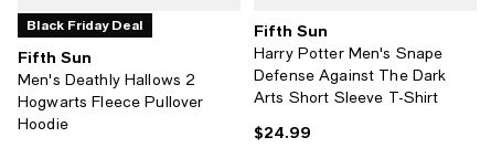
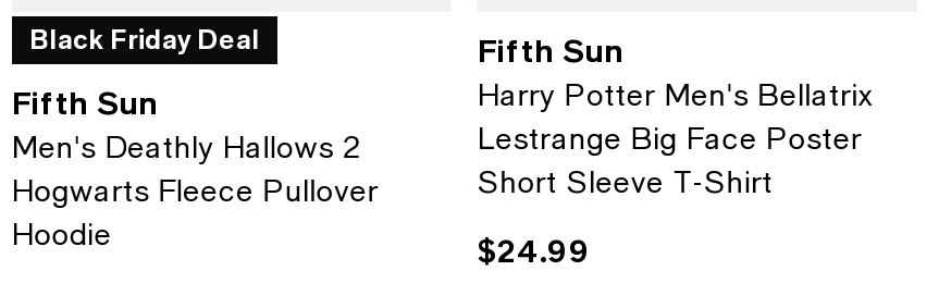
- Harry Potter Men's Snape
- Defense Against The Dark
- Arts Short Sleeve T-Shirt
+ Harry Potter Men's Bellatrix
+ Lestrange Big Face Poster
+ Short Sleeve T-Shirt
